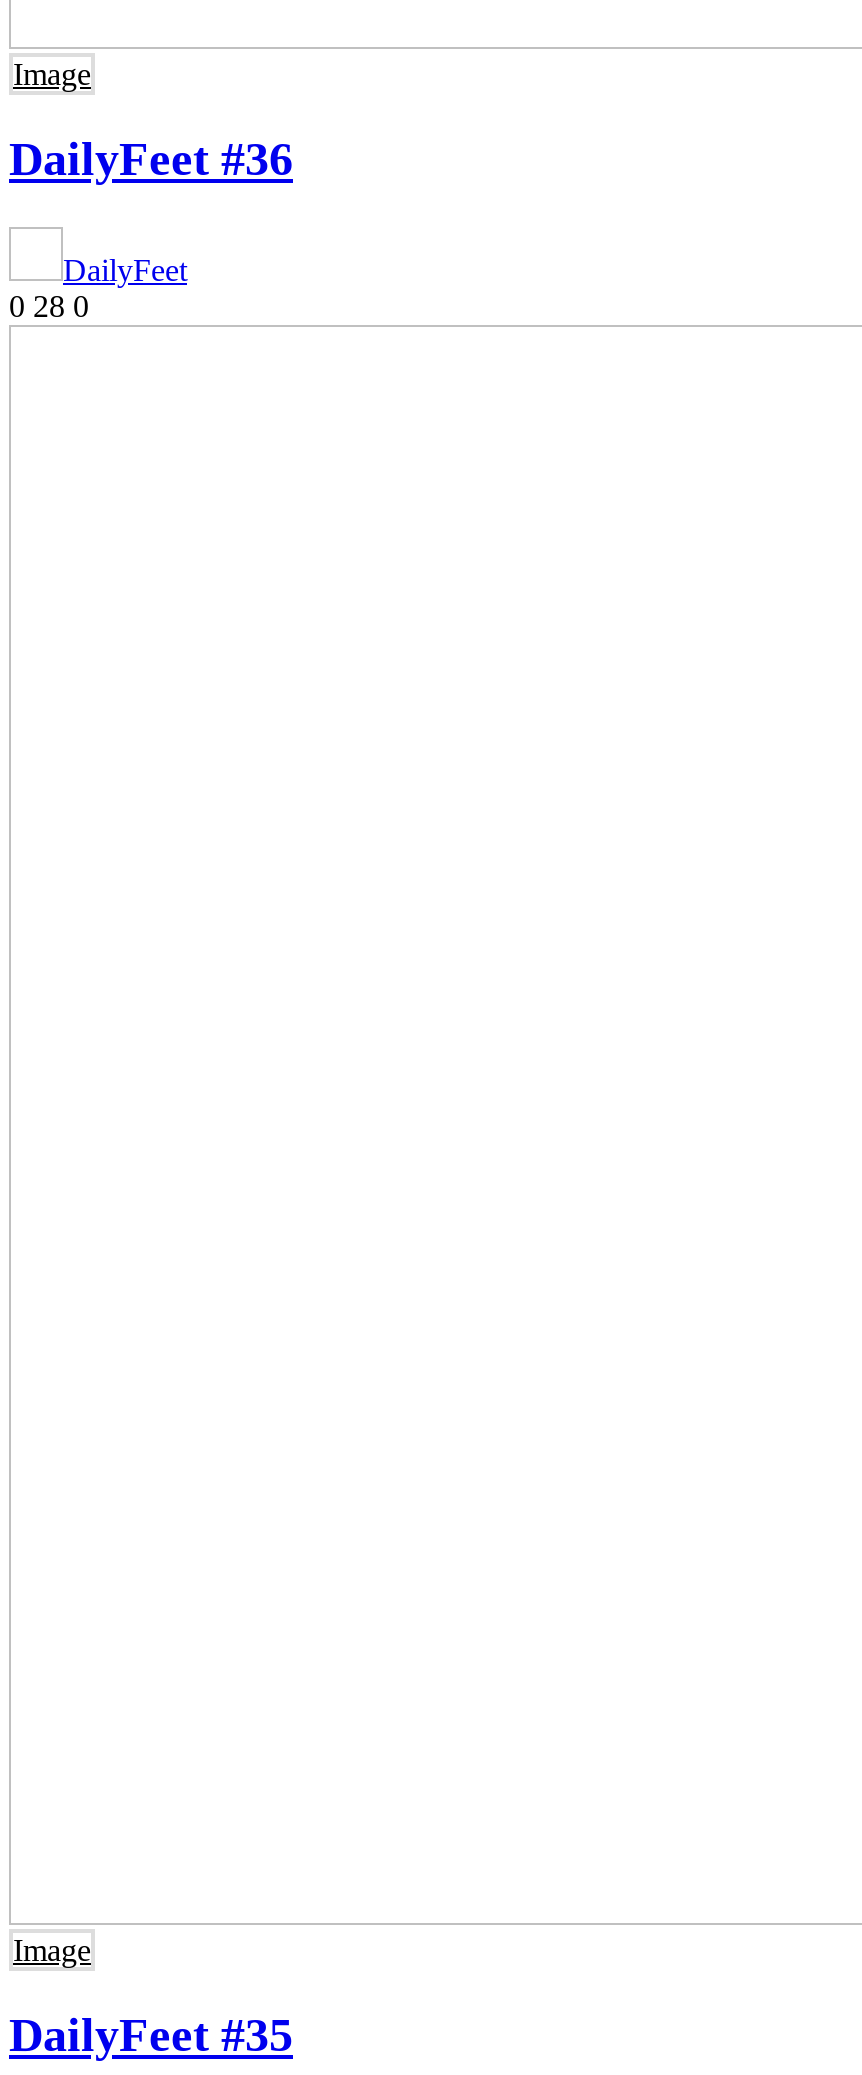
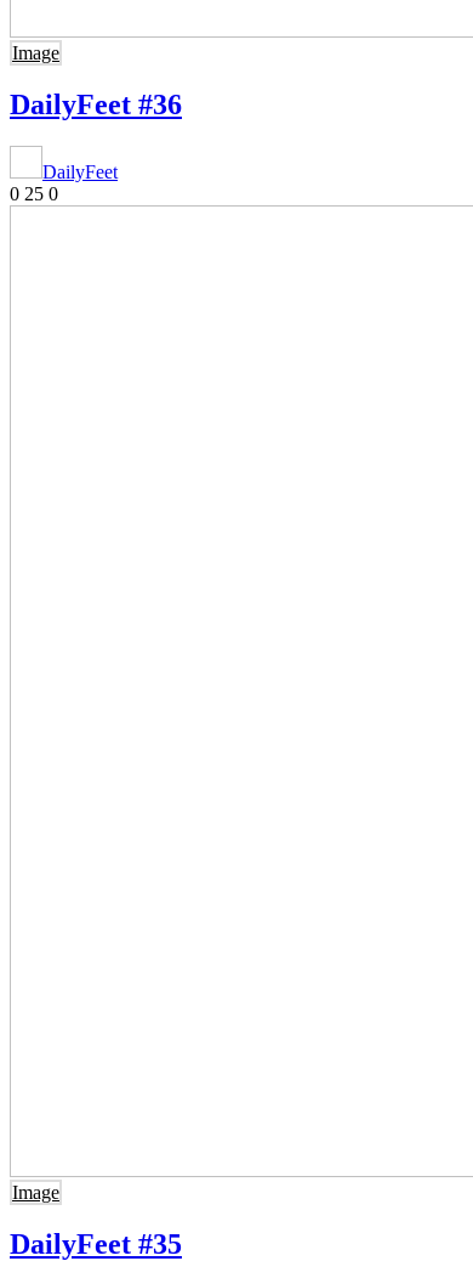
- 0 28 0
+ 0 25 0
